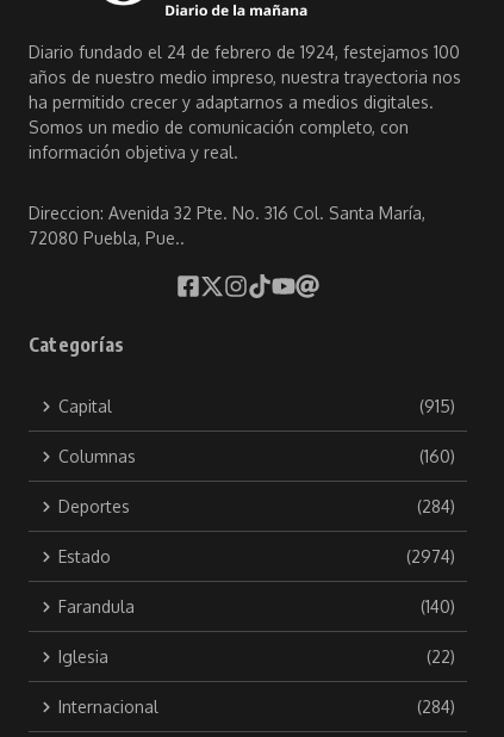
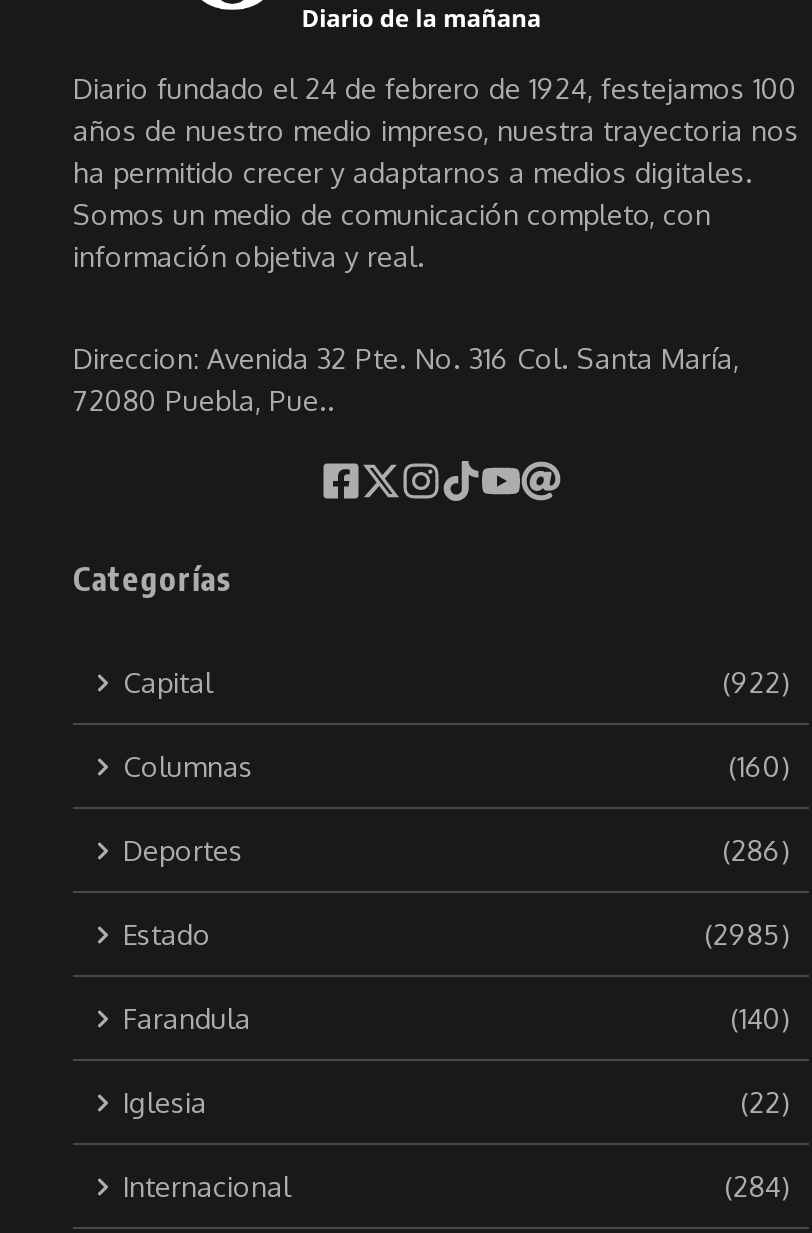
- (915)
+ (922)

- (284)
+ (286)

- (2974)
+ (2985)
